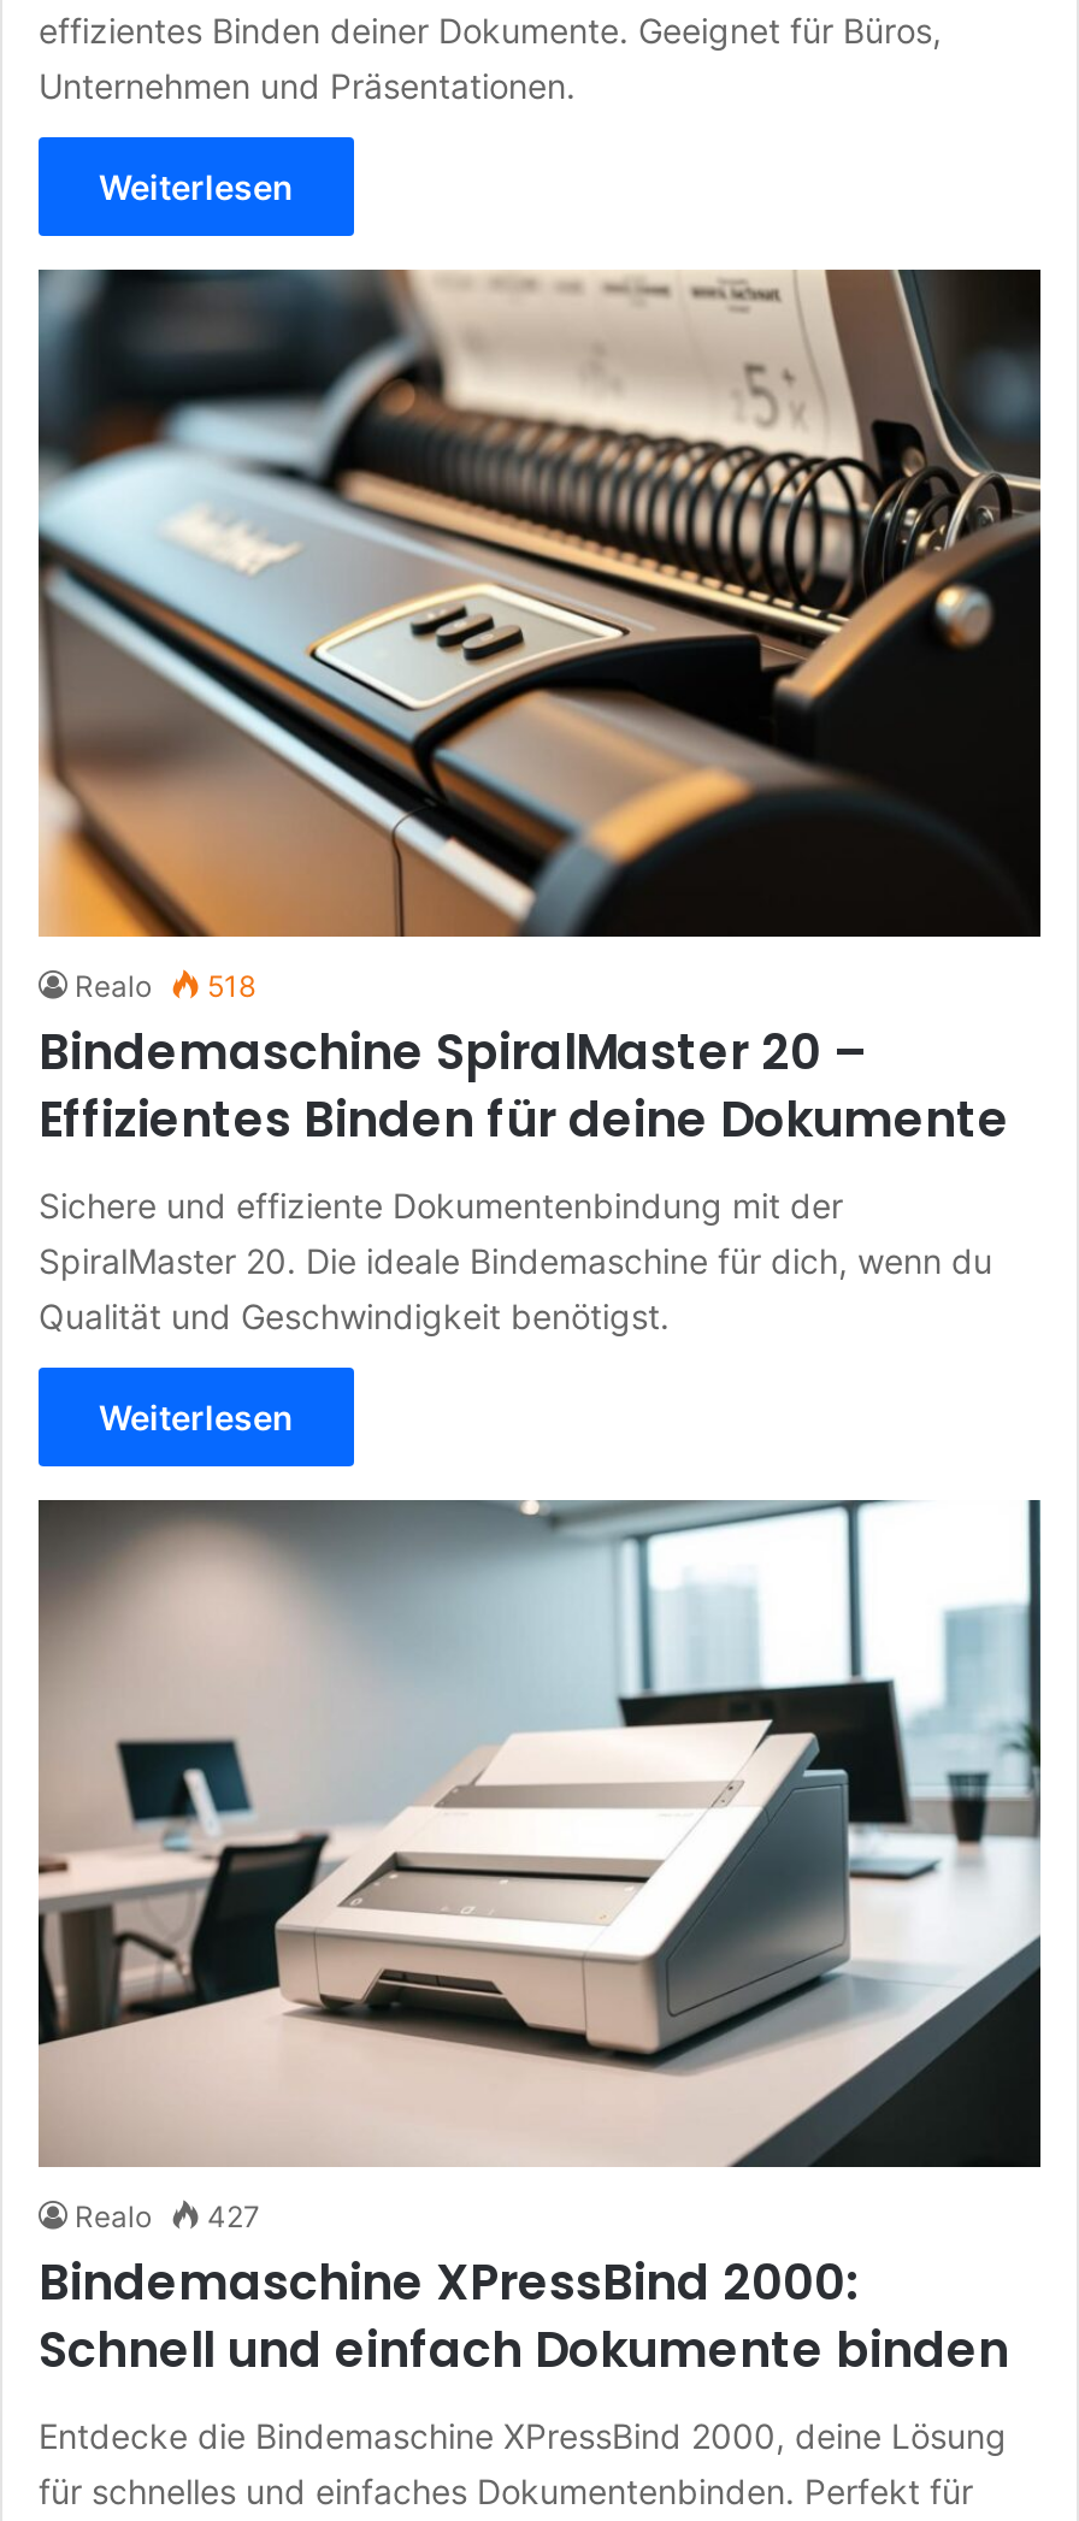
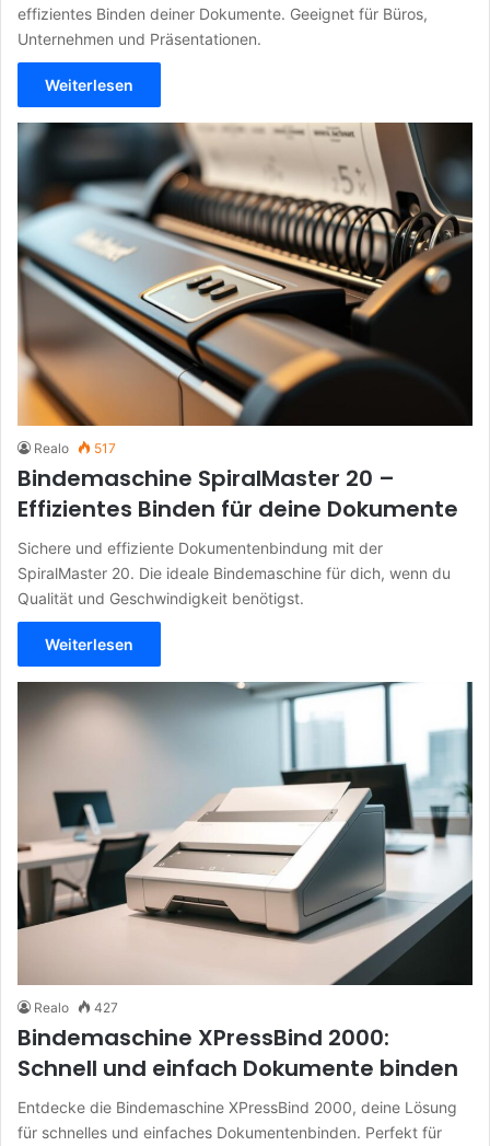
- Realo 518
+ Realo 517
